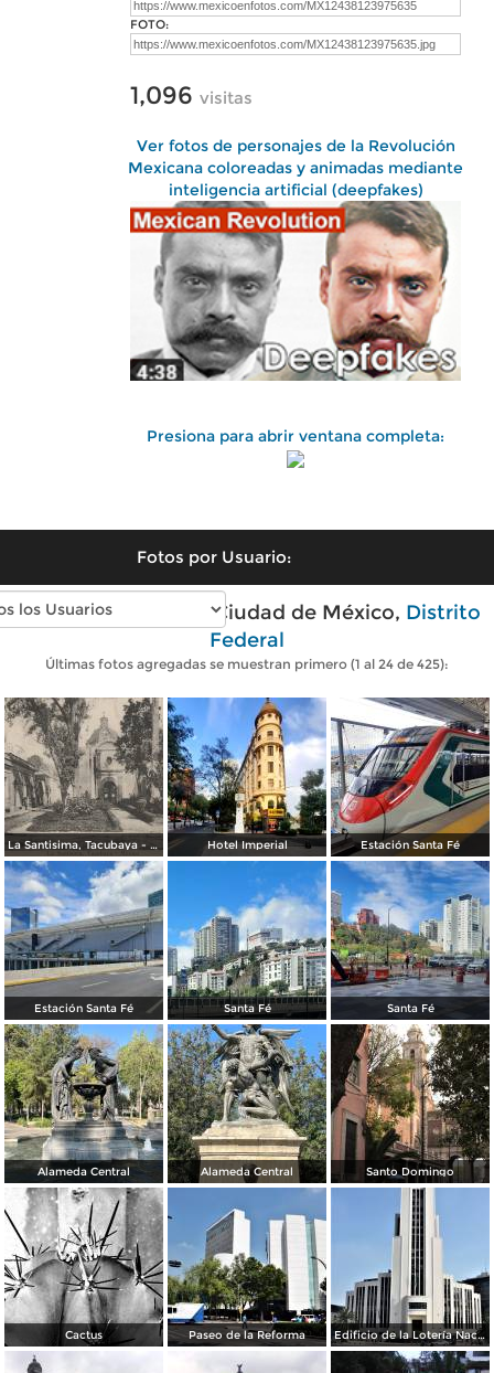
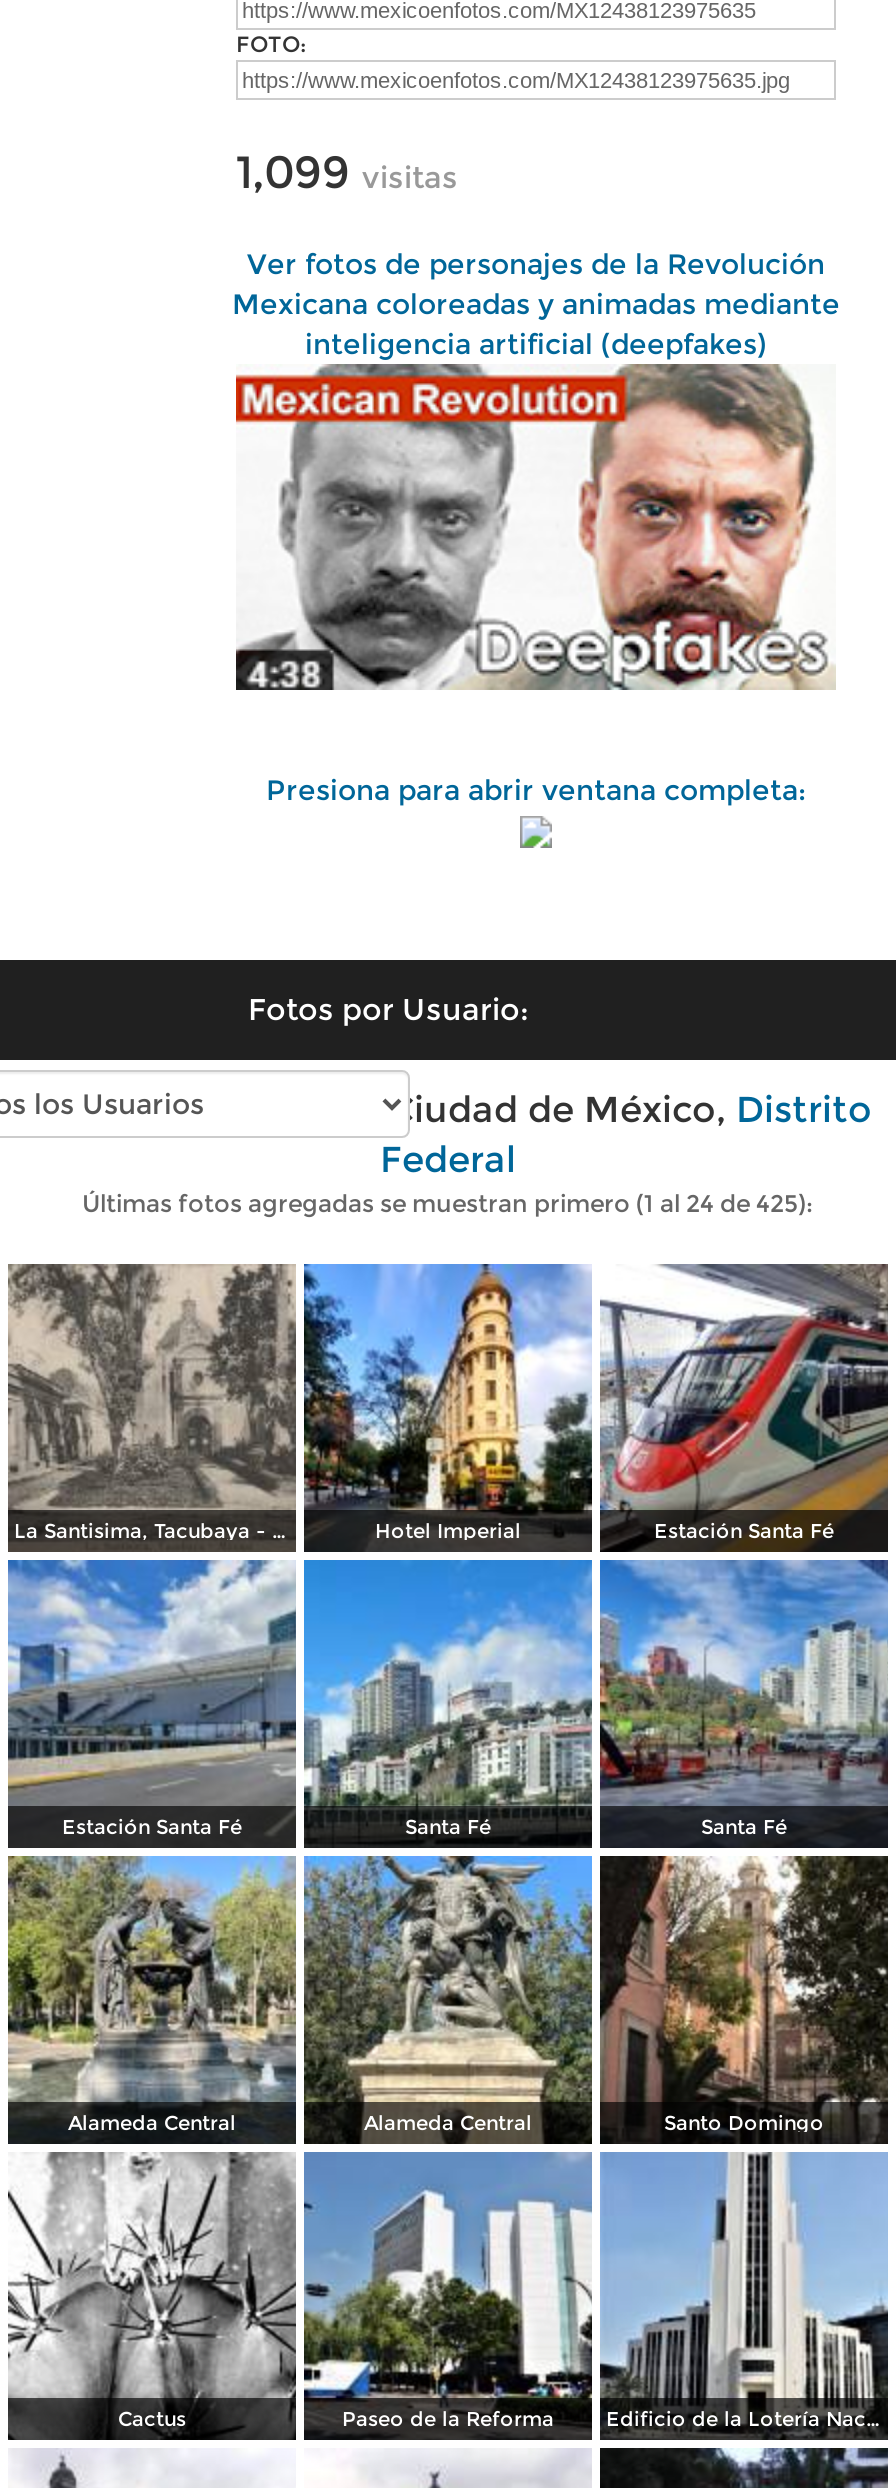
- 1,096 visitas
+ 1,099 visitas
